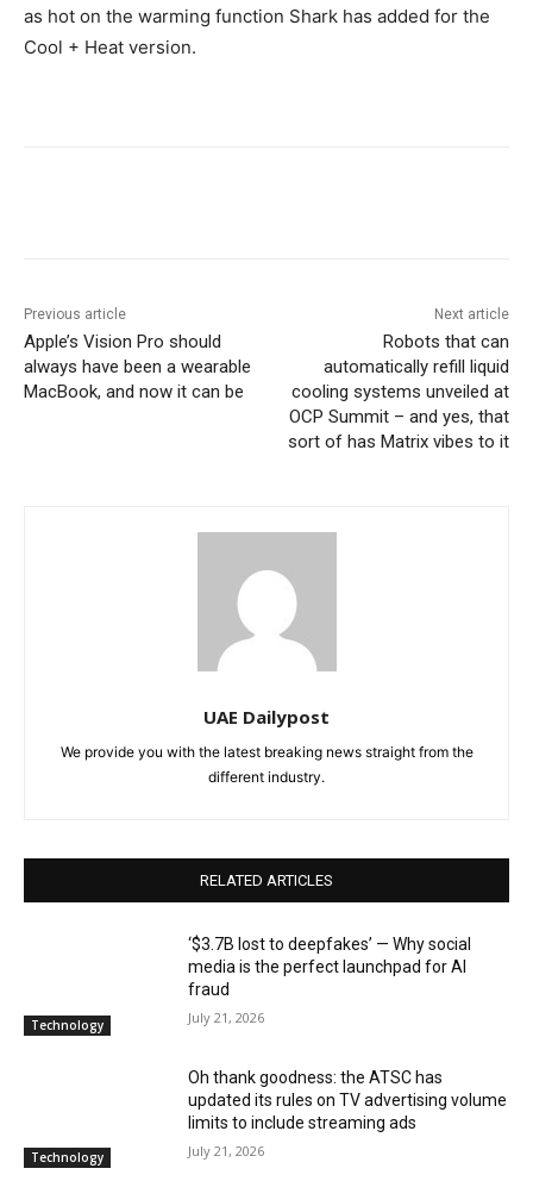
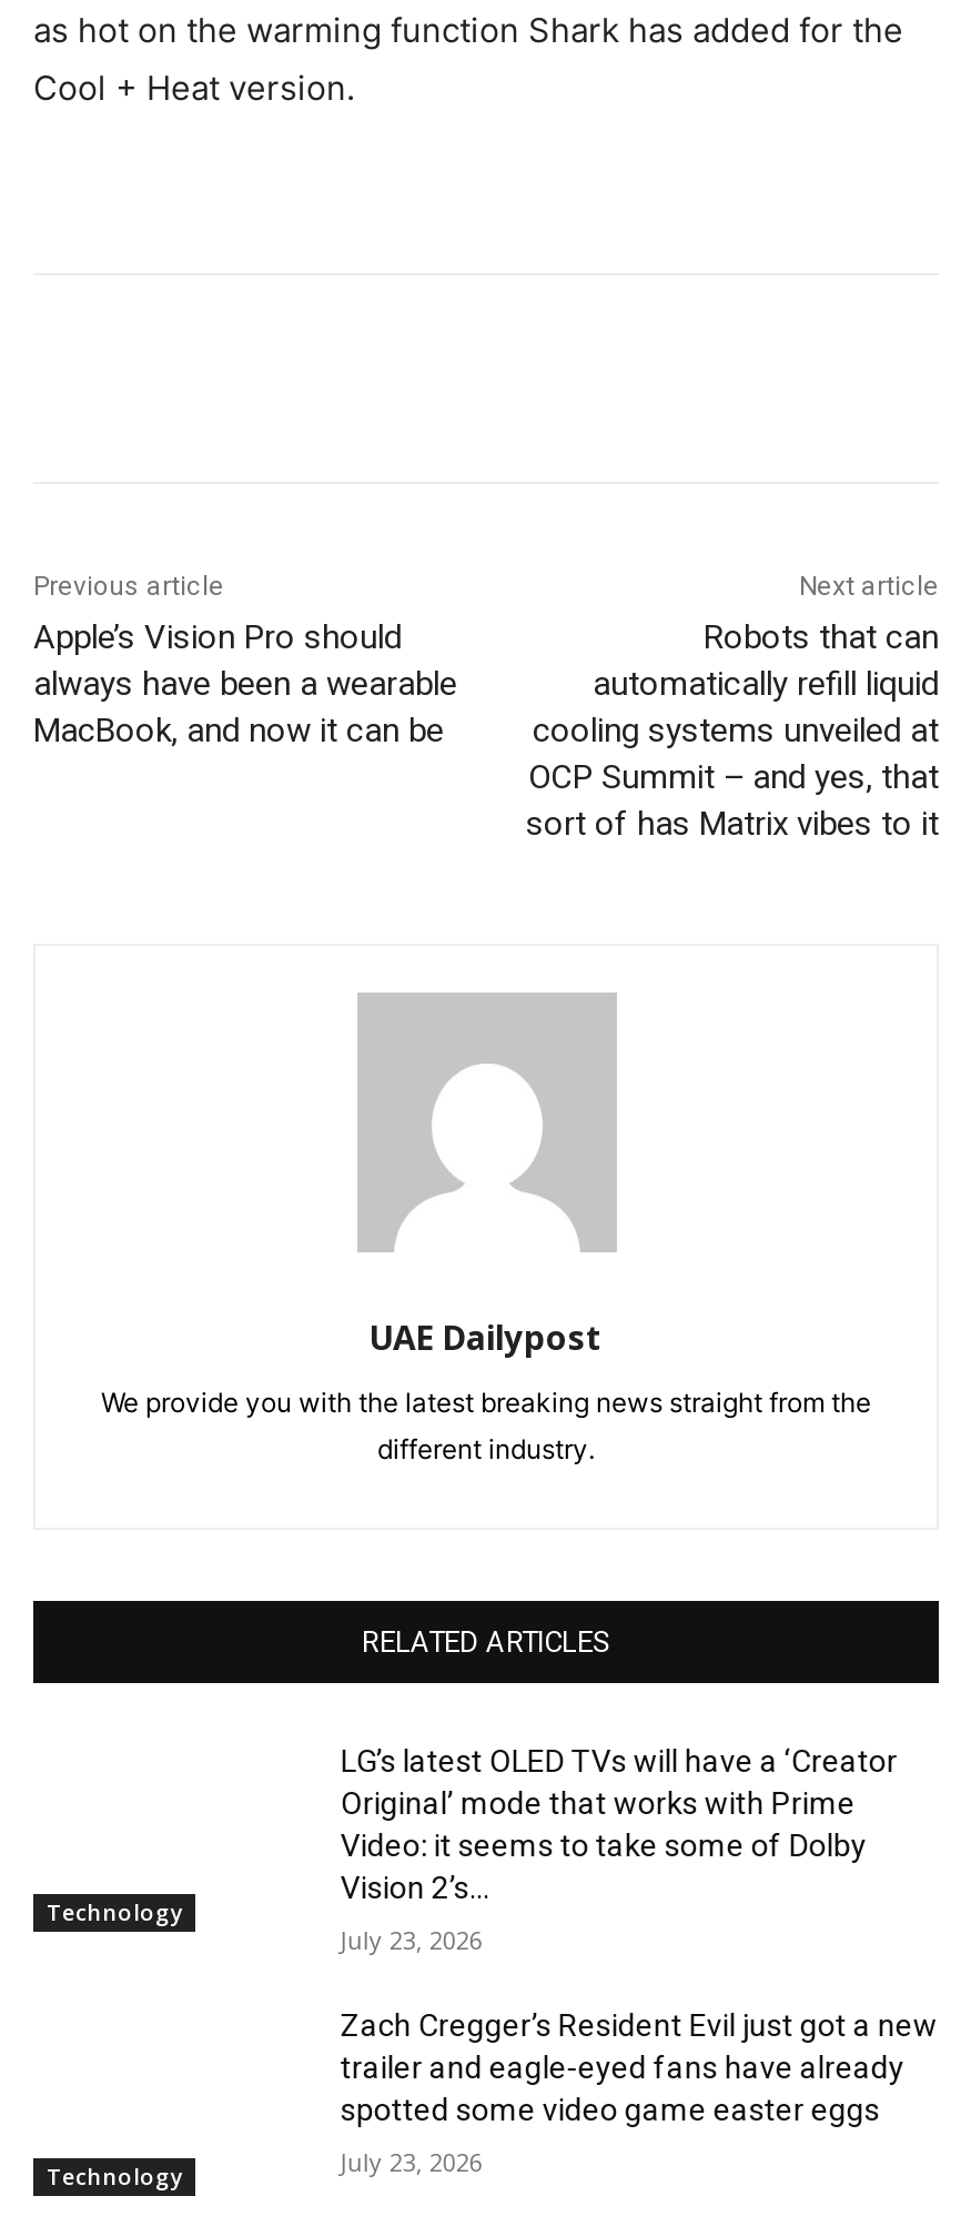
- ‘$3.7B lost to deepfakes’ — Why social
- media is the perfect launchpad for AI
- fraud
+ LG’s latest OLED TVs will have a ‘Creator
+ Original’ mode that works with Prime
+ Video: it seems to take some of Dolby
+ Vision 2’s...

- July 21, 2026
+ July 23, 2026

- Oh thank goodness: the ATSC has
- updated its rules on TV advertising volume
- limits to include streaming ads
+ Zach Cregger’s Resident Evil just got a new
+ trailer and eagle-eyed fans have already
+ spotted some video game easter eggs

- July 21, 2026
+ July 23, 2026
